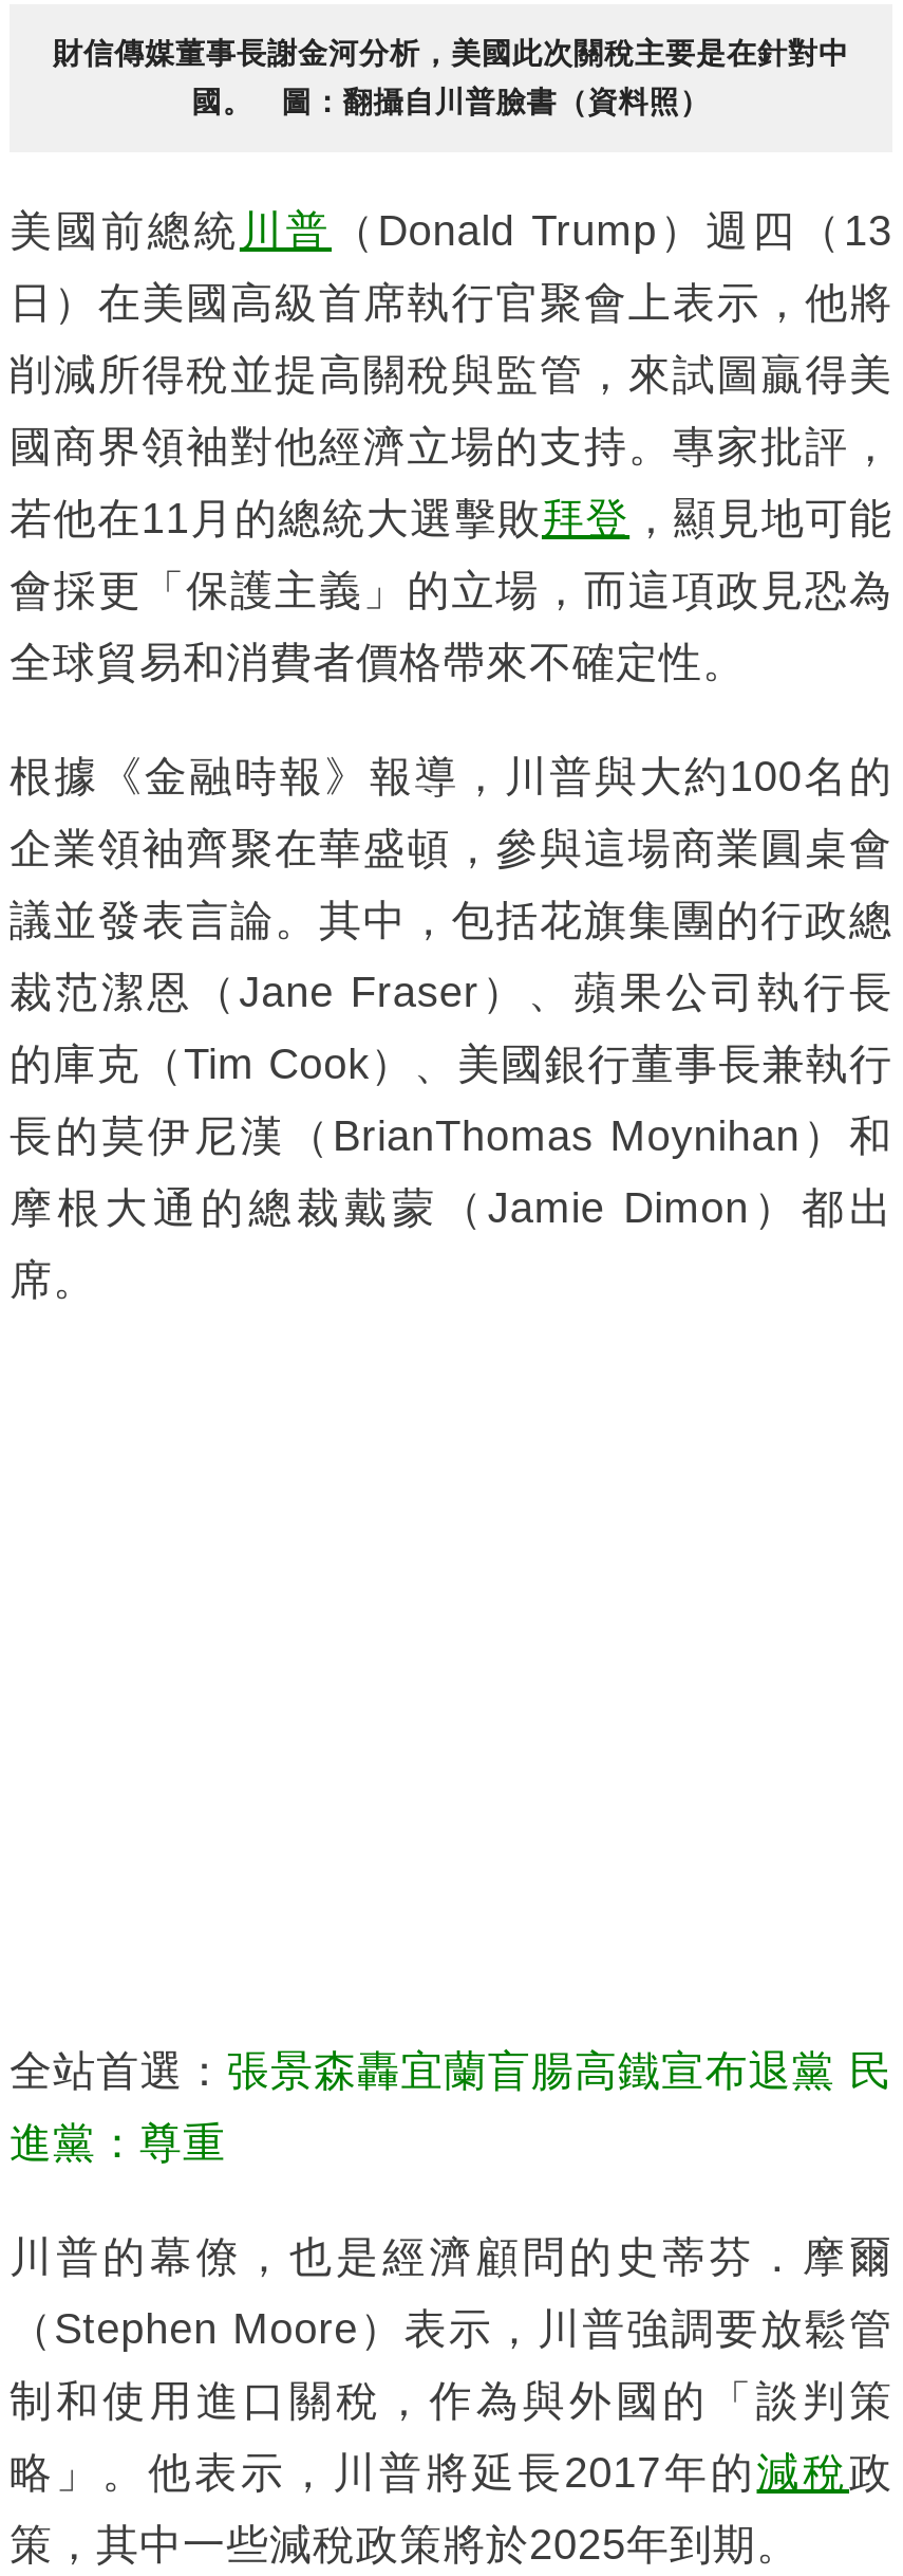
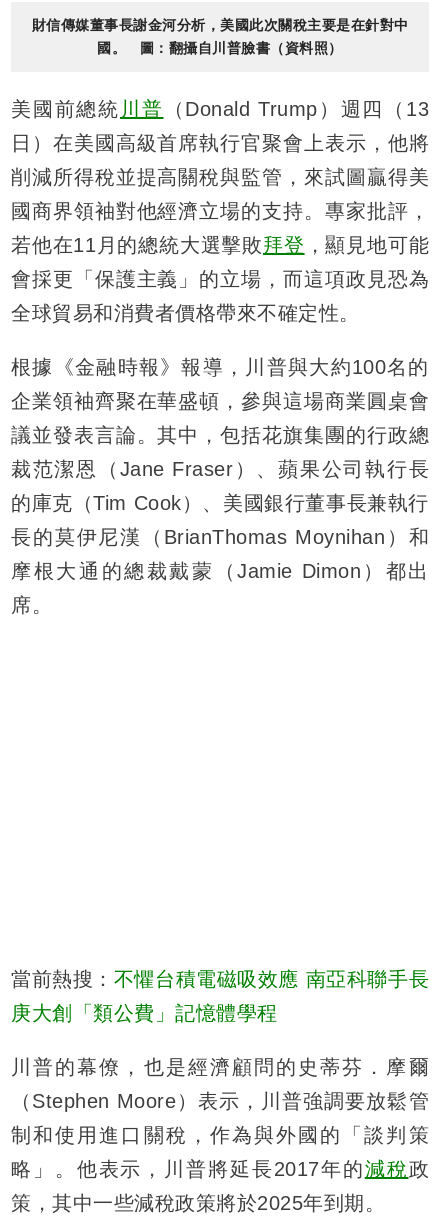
- 全站首選：張景森轟宜蘭盲腸高鐵宣布退黨 民
+ 當前熱搜：不懼台積電磁吸效應 南亞科聯手長

- 進黨：尊重
+ 庚大創「類公費」記憶體學程
